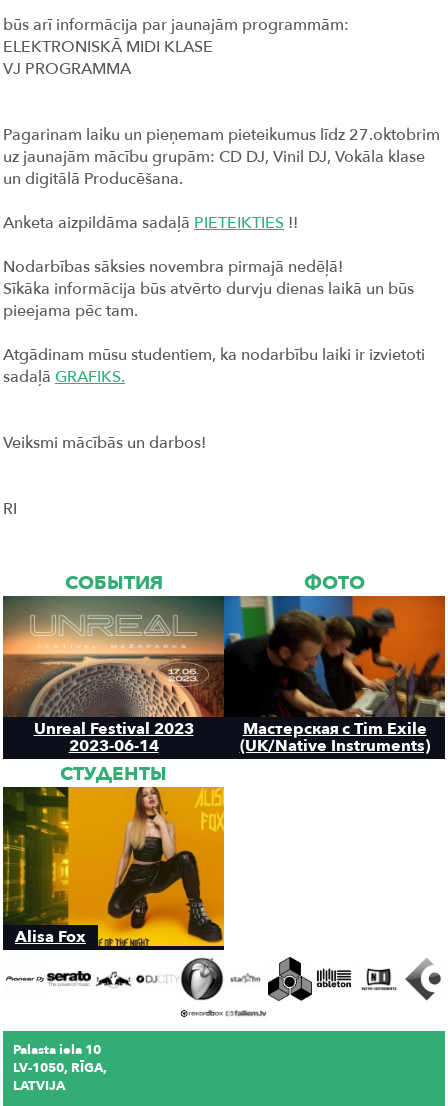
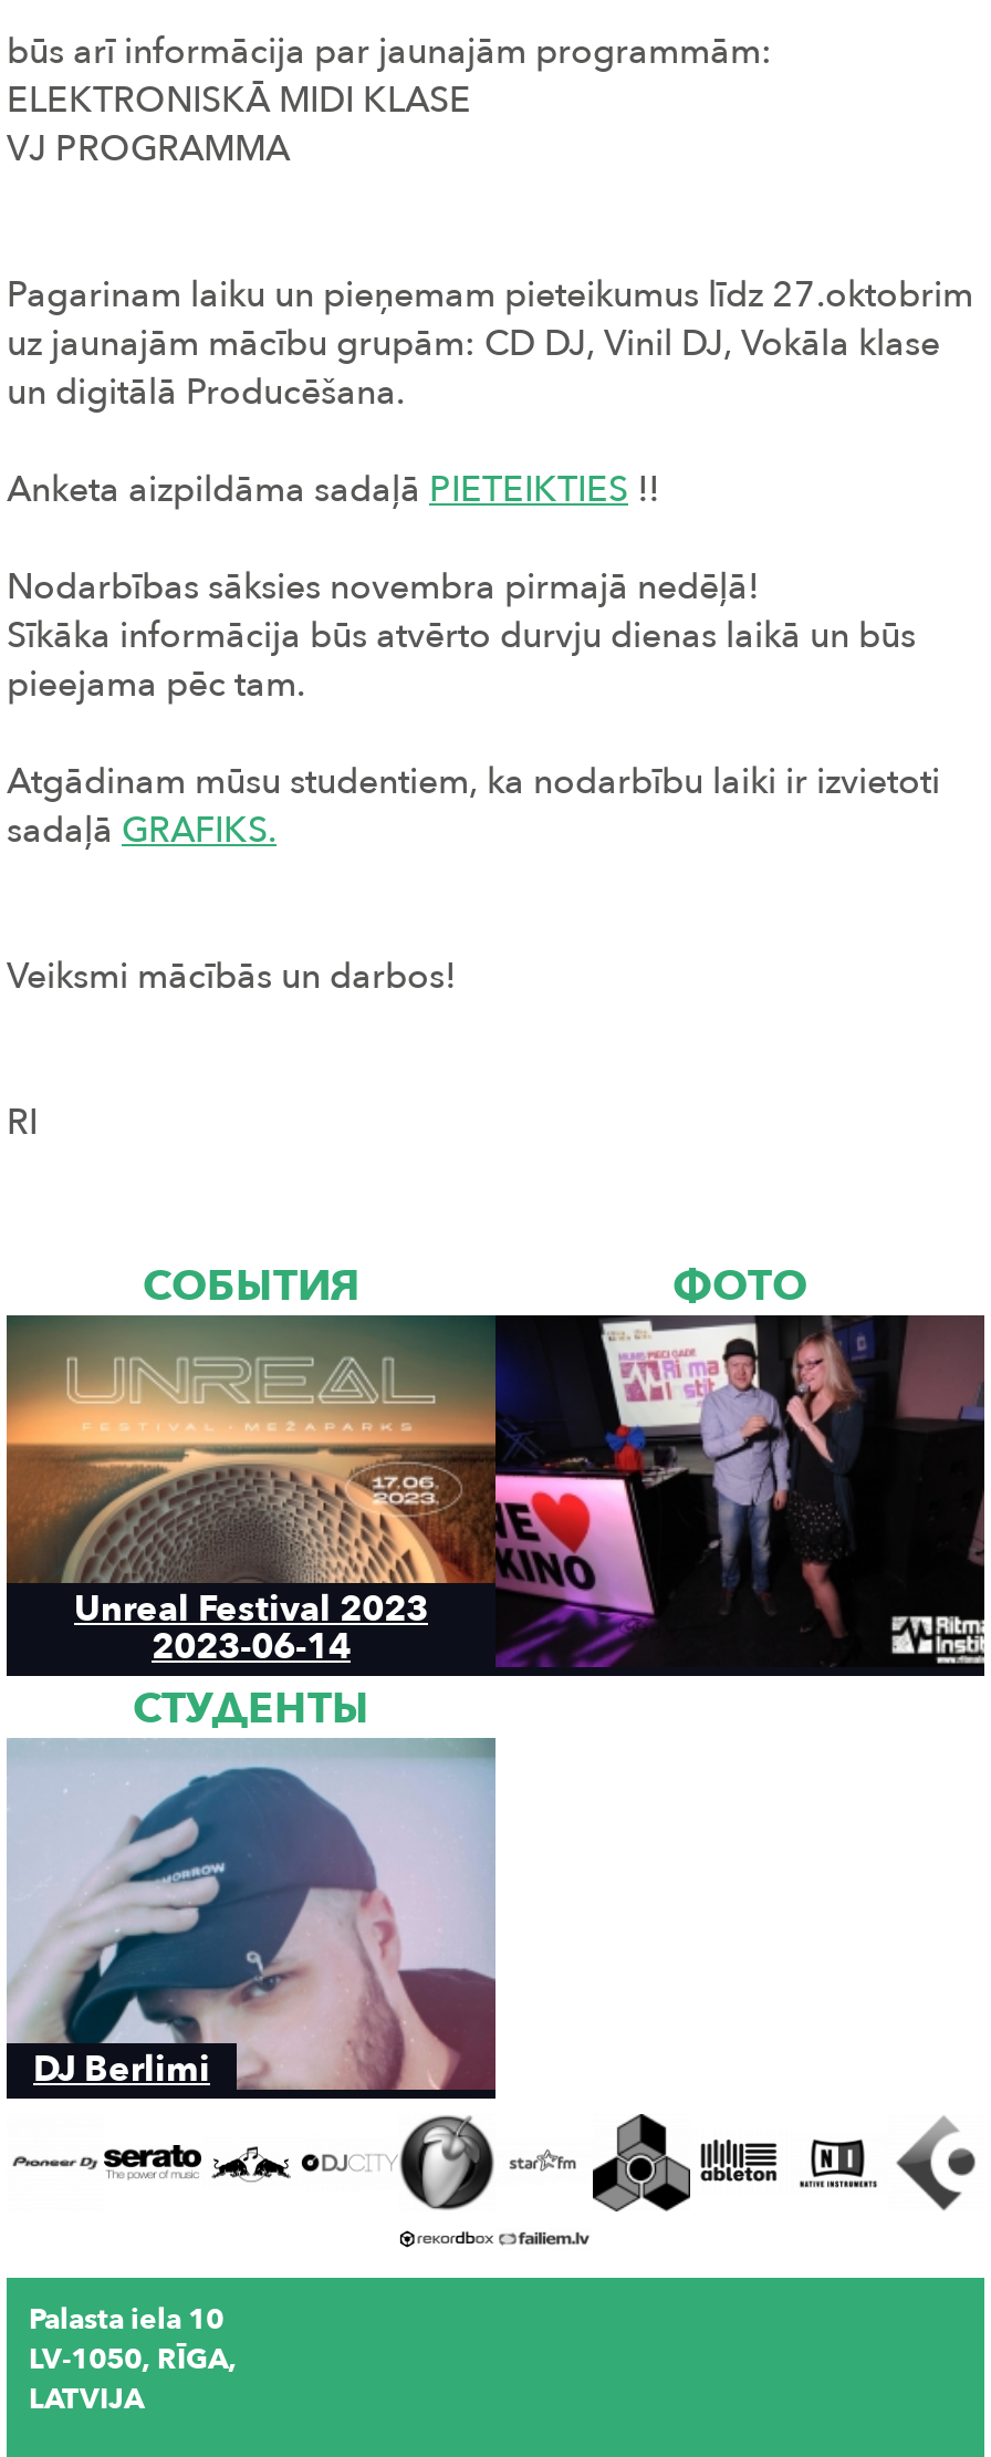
- [image]
+ [image]

- Мастерская с Tim Exile
- (UK/Native Instruments)

- [image]
- Alisa Fox
+ [image]
+ DJ Berlimi
